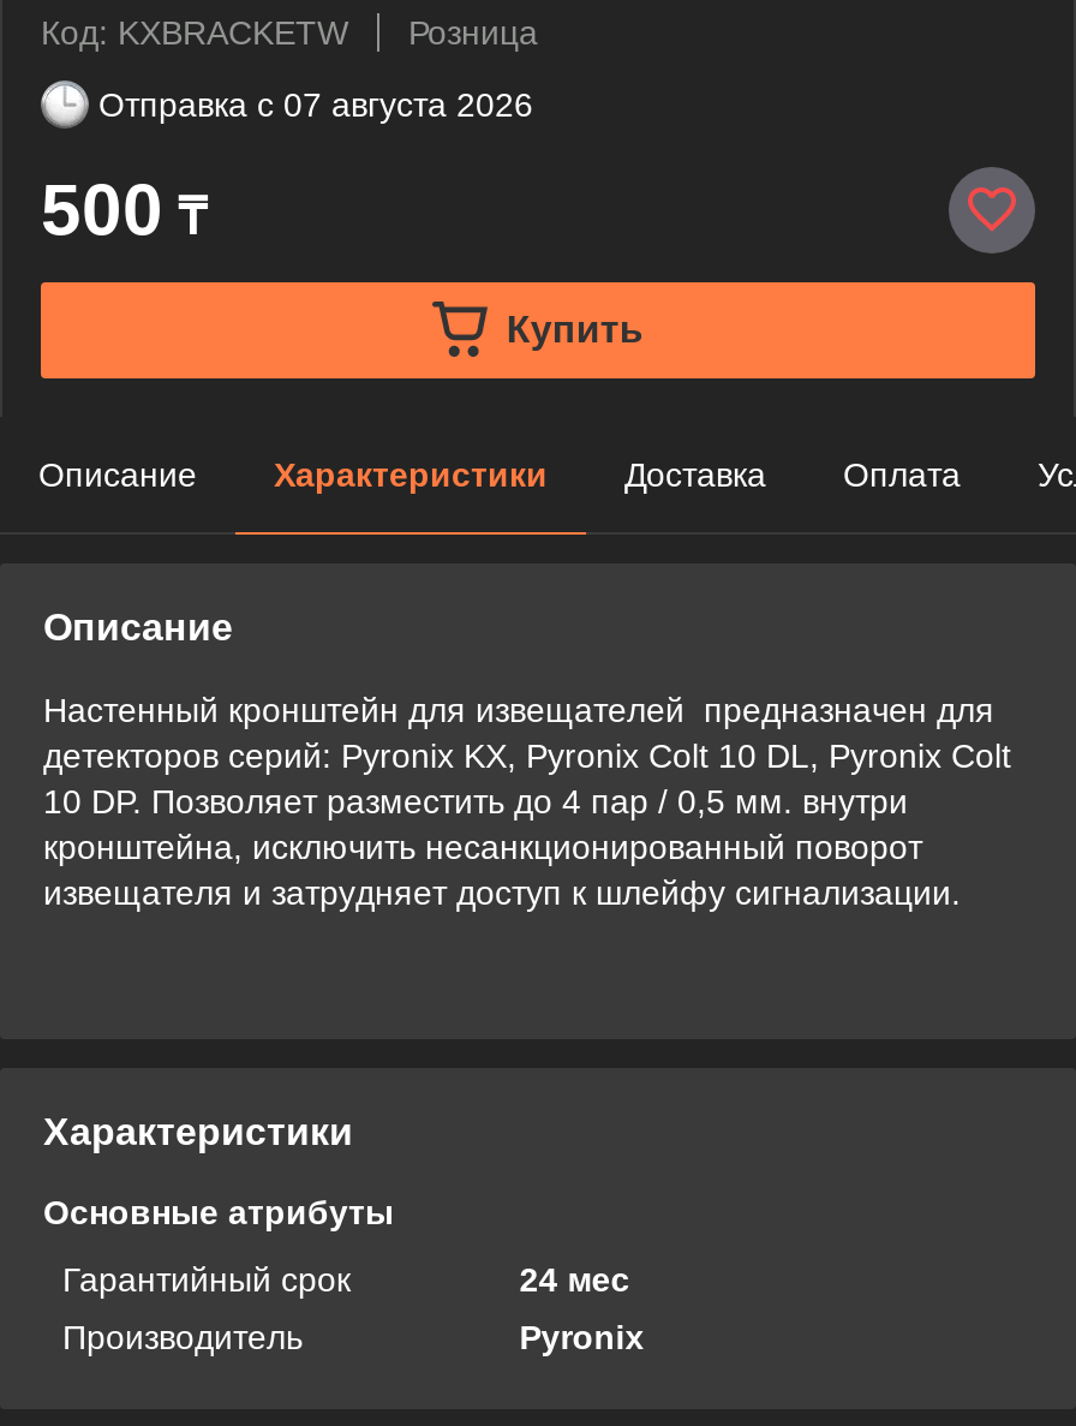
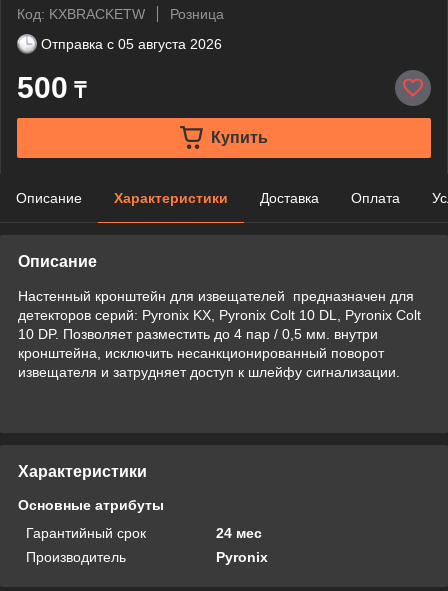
- Отправка с 07 августа 2026
+ Отправка с 05 августа 2026
